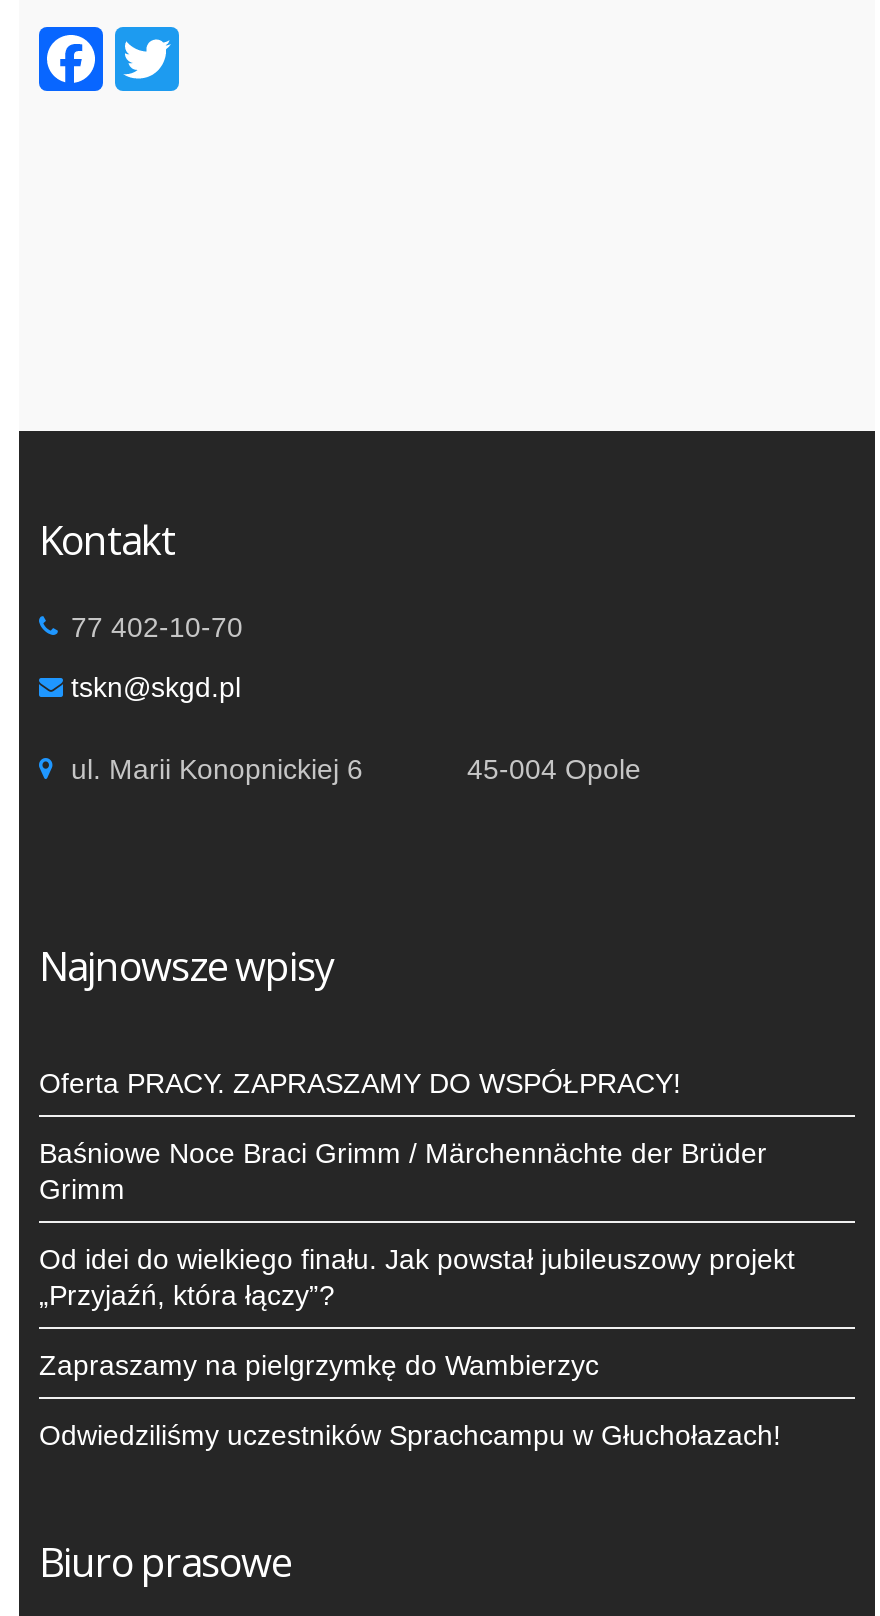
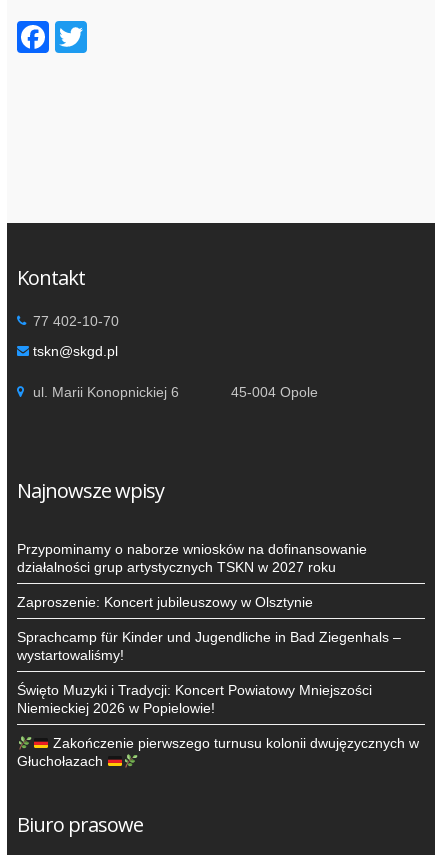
- Oferta PRACY. ZAPRASZAMY DO WSPÓŁPRACY!
+ Przypominamy o naborze wniosków na dofinansowanie
+ działalności grup artystycznych TSKN w 2027 roku

- Baśniowe Noce Braci Grimm / Märchennächte der Brüder
- Grimm
+ Zaproszenie: Koncert jubileuszowy w Olsztynie

- Od idei do wielkiego finału. Jak powstał jubileuszowy projekt
- „Przyjaźń, która łączy”?
+ Sprachcamp für Kinder und Jugendliche in Bad Ziegenhals –
+ wystartowaliśmy!

- Zapraszamy na pielgrzymkę do Wambierzyc
+ Święto Muzyki i Tradycji: Koncert Powiatowy Mniejszości
+ Niemieckiej 2026 w Popielowie!

- Odwiedziliśmy uczestników Sprachcampu w Głuchołazach!
+ Zakończenie pierwszego turnusu kolonii dwujęzycznych w
+ Głuchołazach
